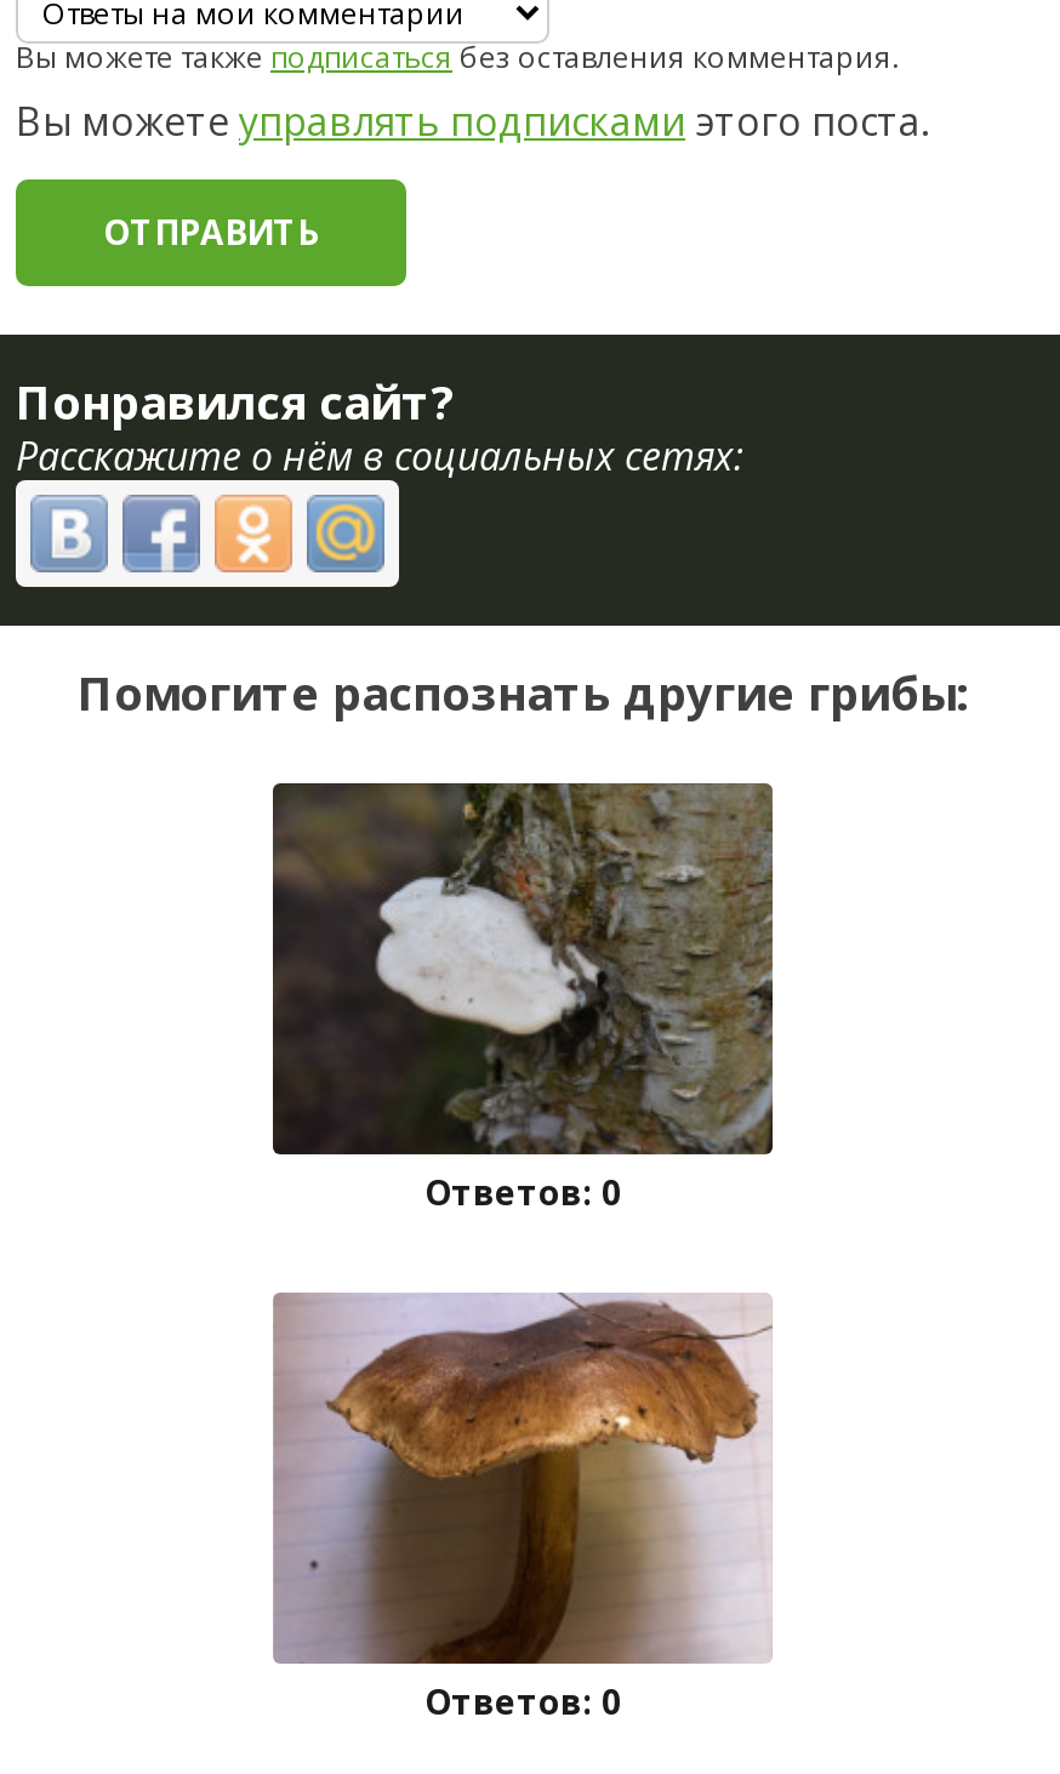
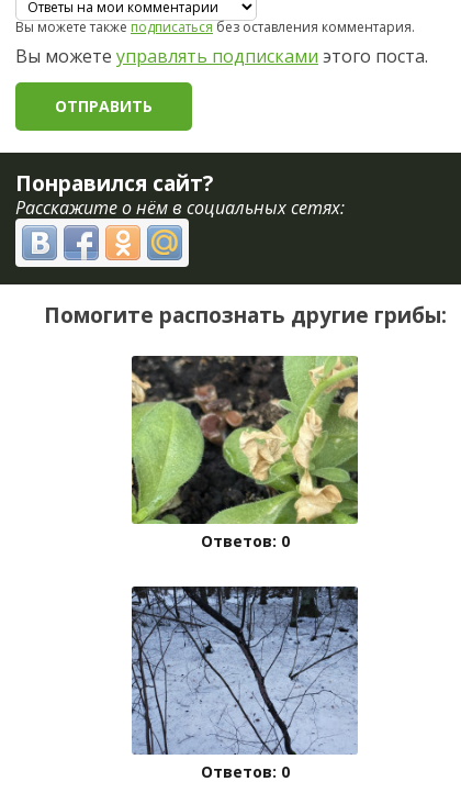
- [image]
+ [image]

- [image]
+ [image]
